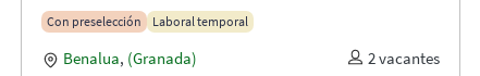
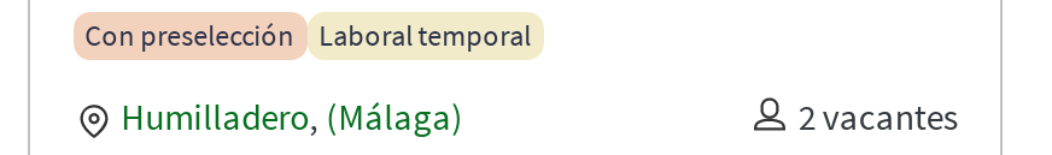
- Benalua, (Granada)
+ Humilladero, (Málaga)
